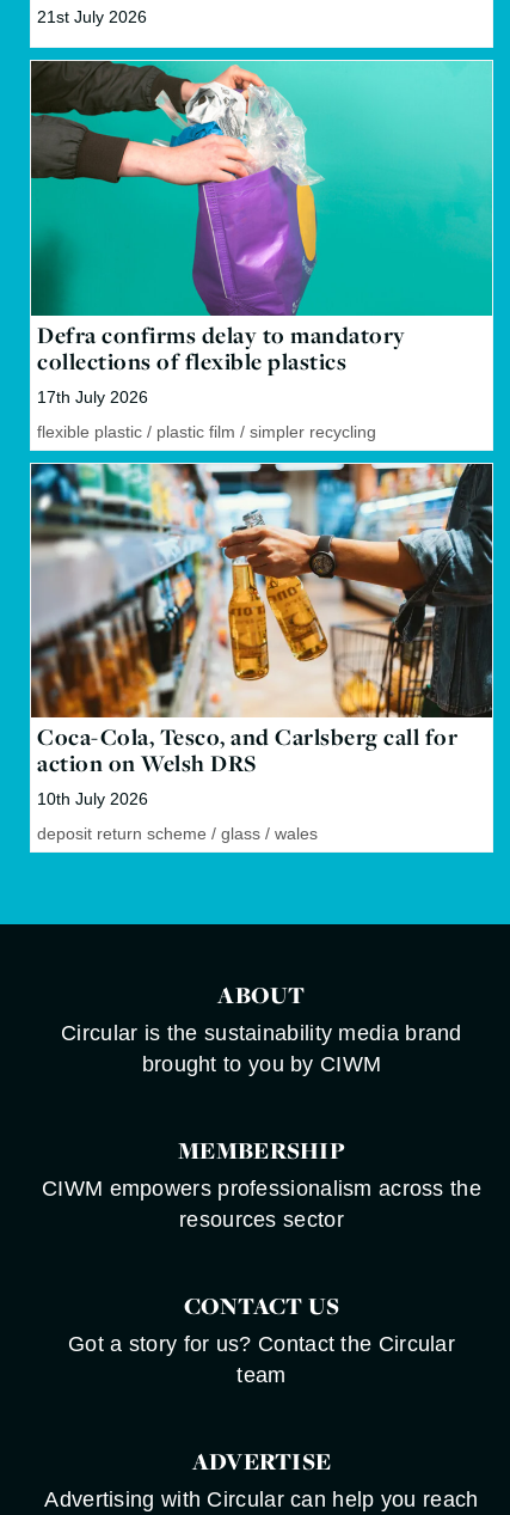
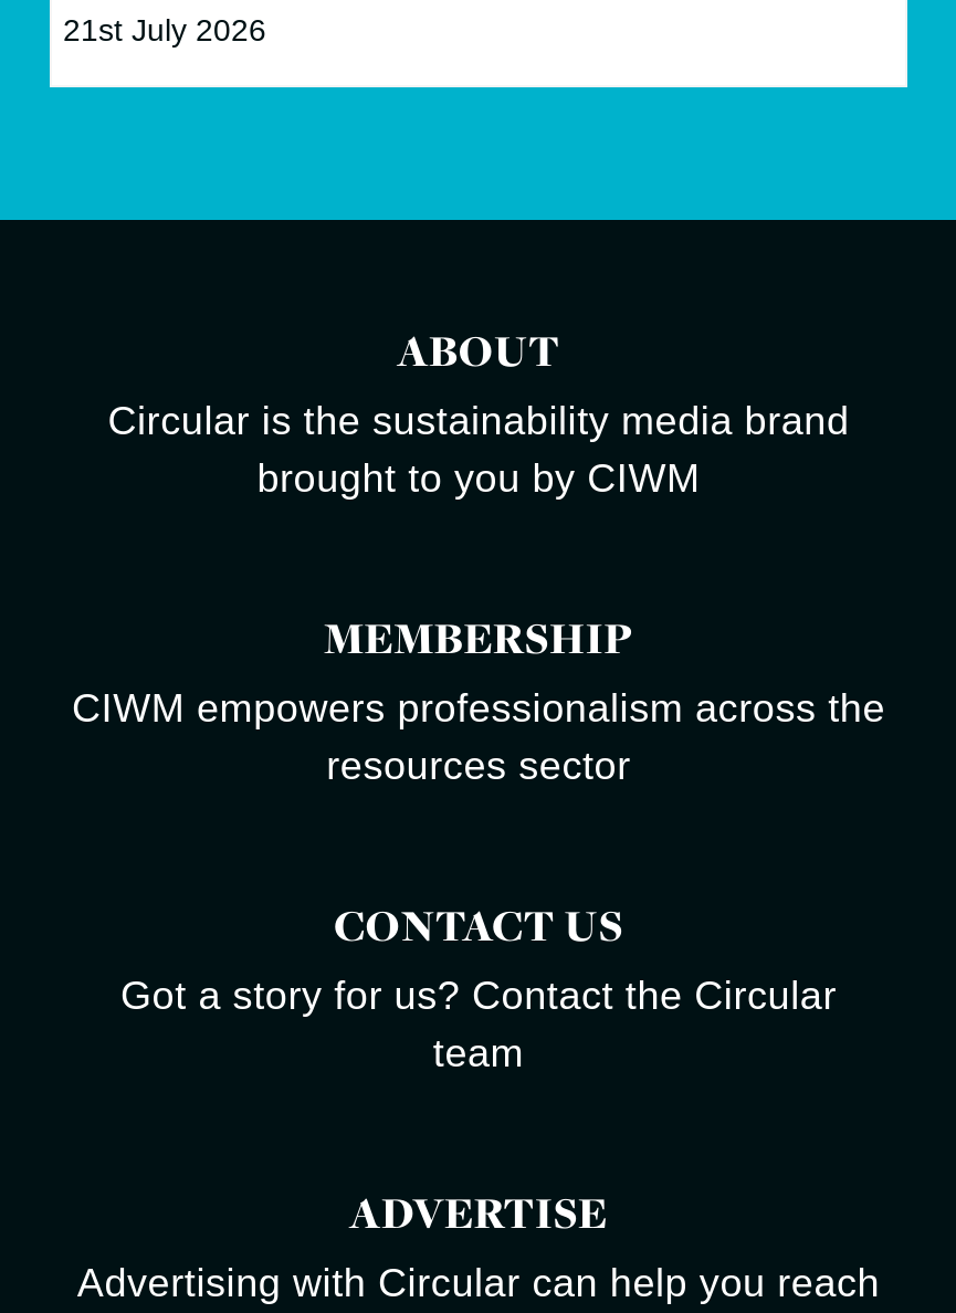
- [image]
- Defra confirms delay to mandatory
- collections of flexible plastics
- 17th July 2026
- flexible plastic / plastic film / simpler recycling

- [image]
- Coca-Cola, Tesco, and Carlsberg call for
- action on Welsh DRS
- 10th July 2026
- deposit return scheme / glass / wales
